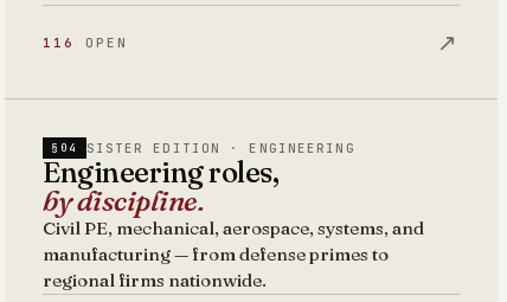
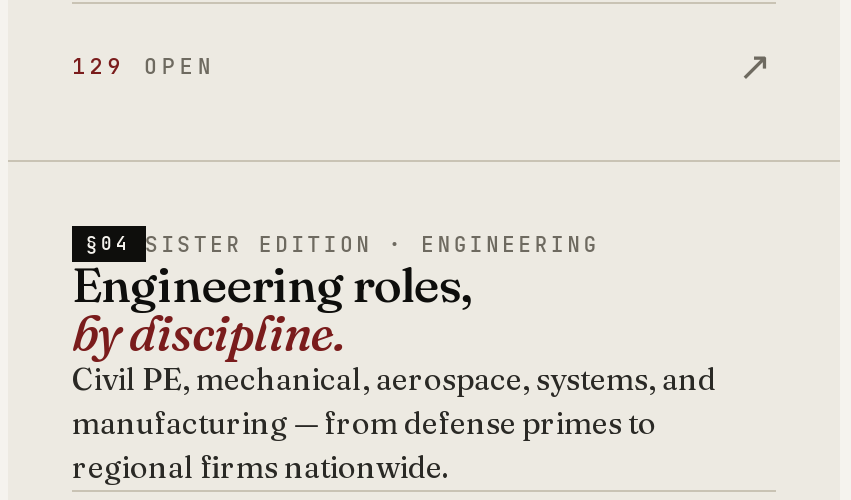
- 116 OPEN
+ 129 OPEN
